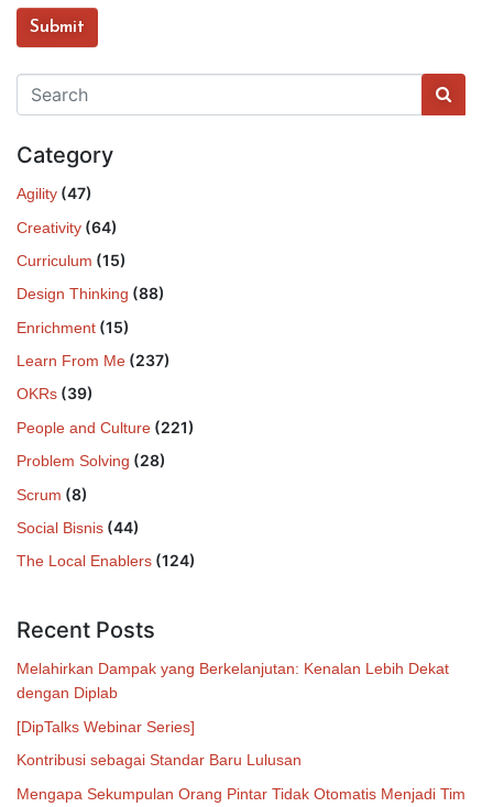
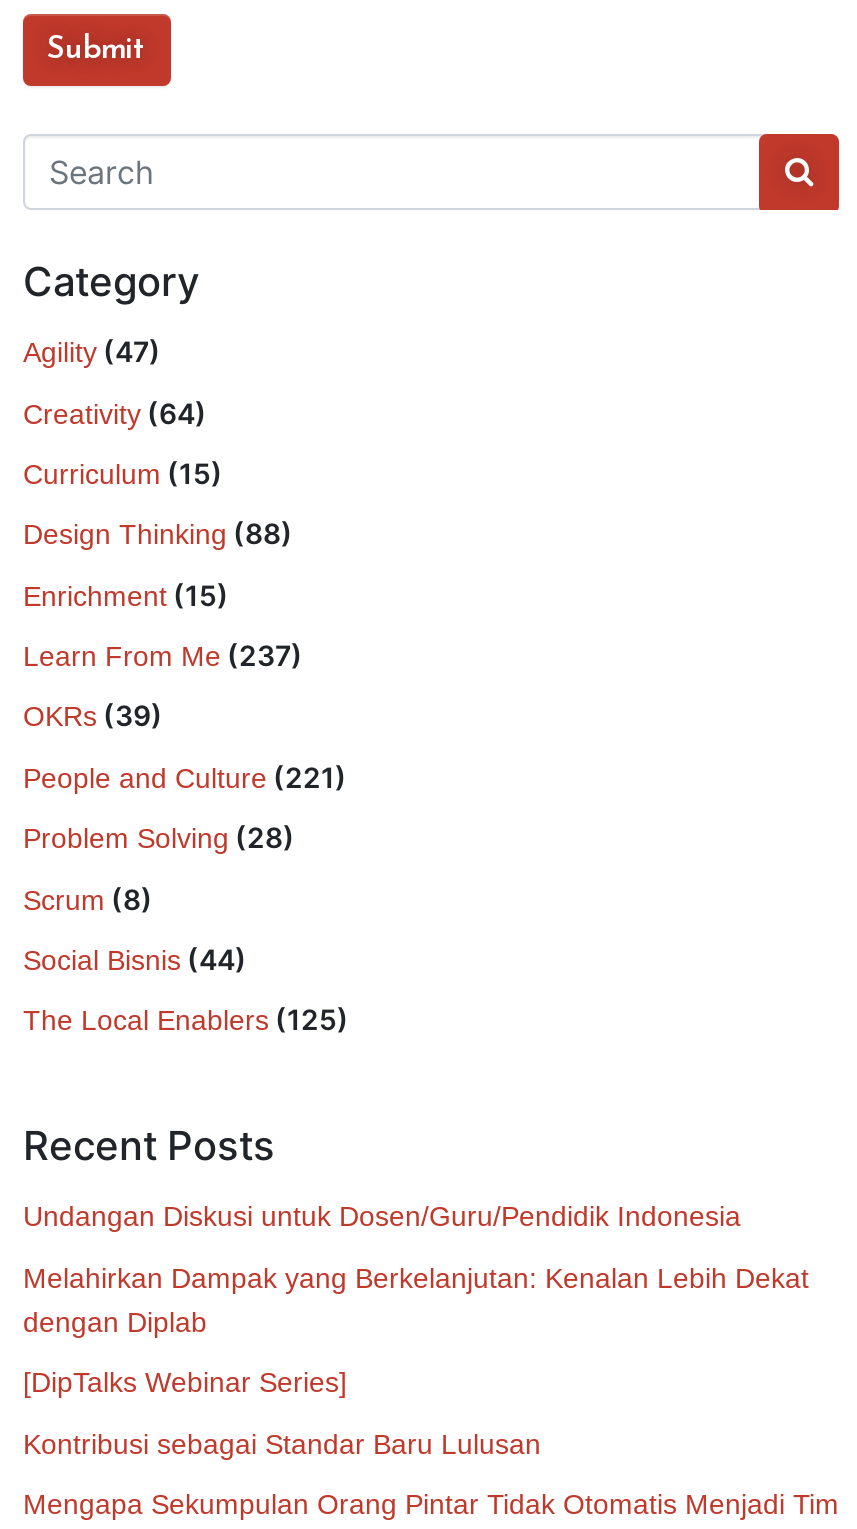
- The Local Enablers (124)
+ The Local Enablers (125)

+ Undangan Diskusi untuk Dosen/Guru/Pendidik Indonesia
